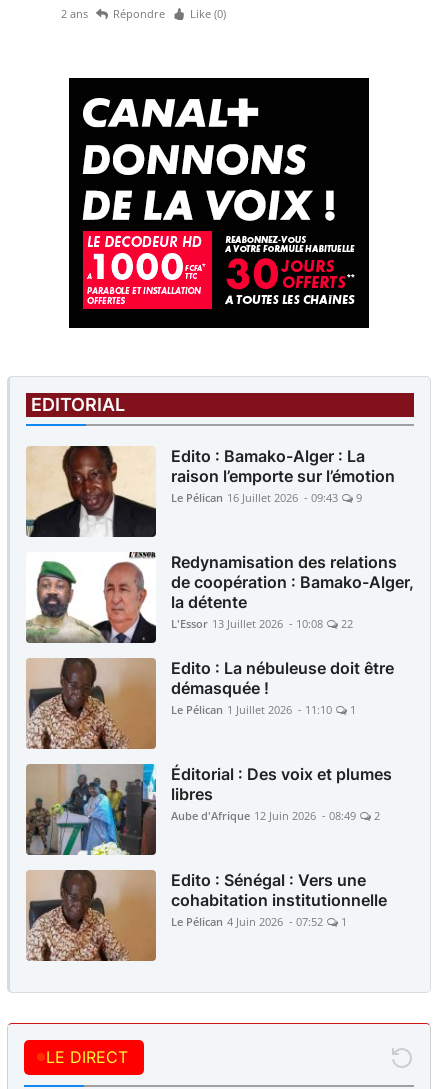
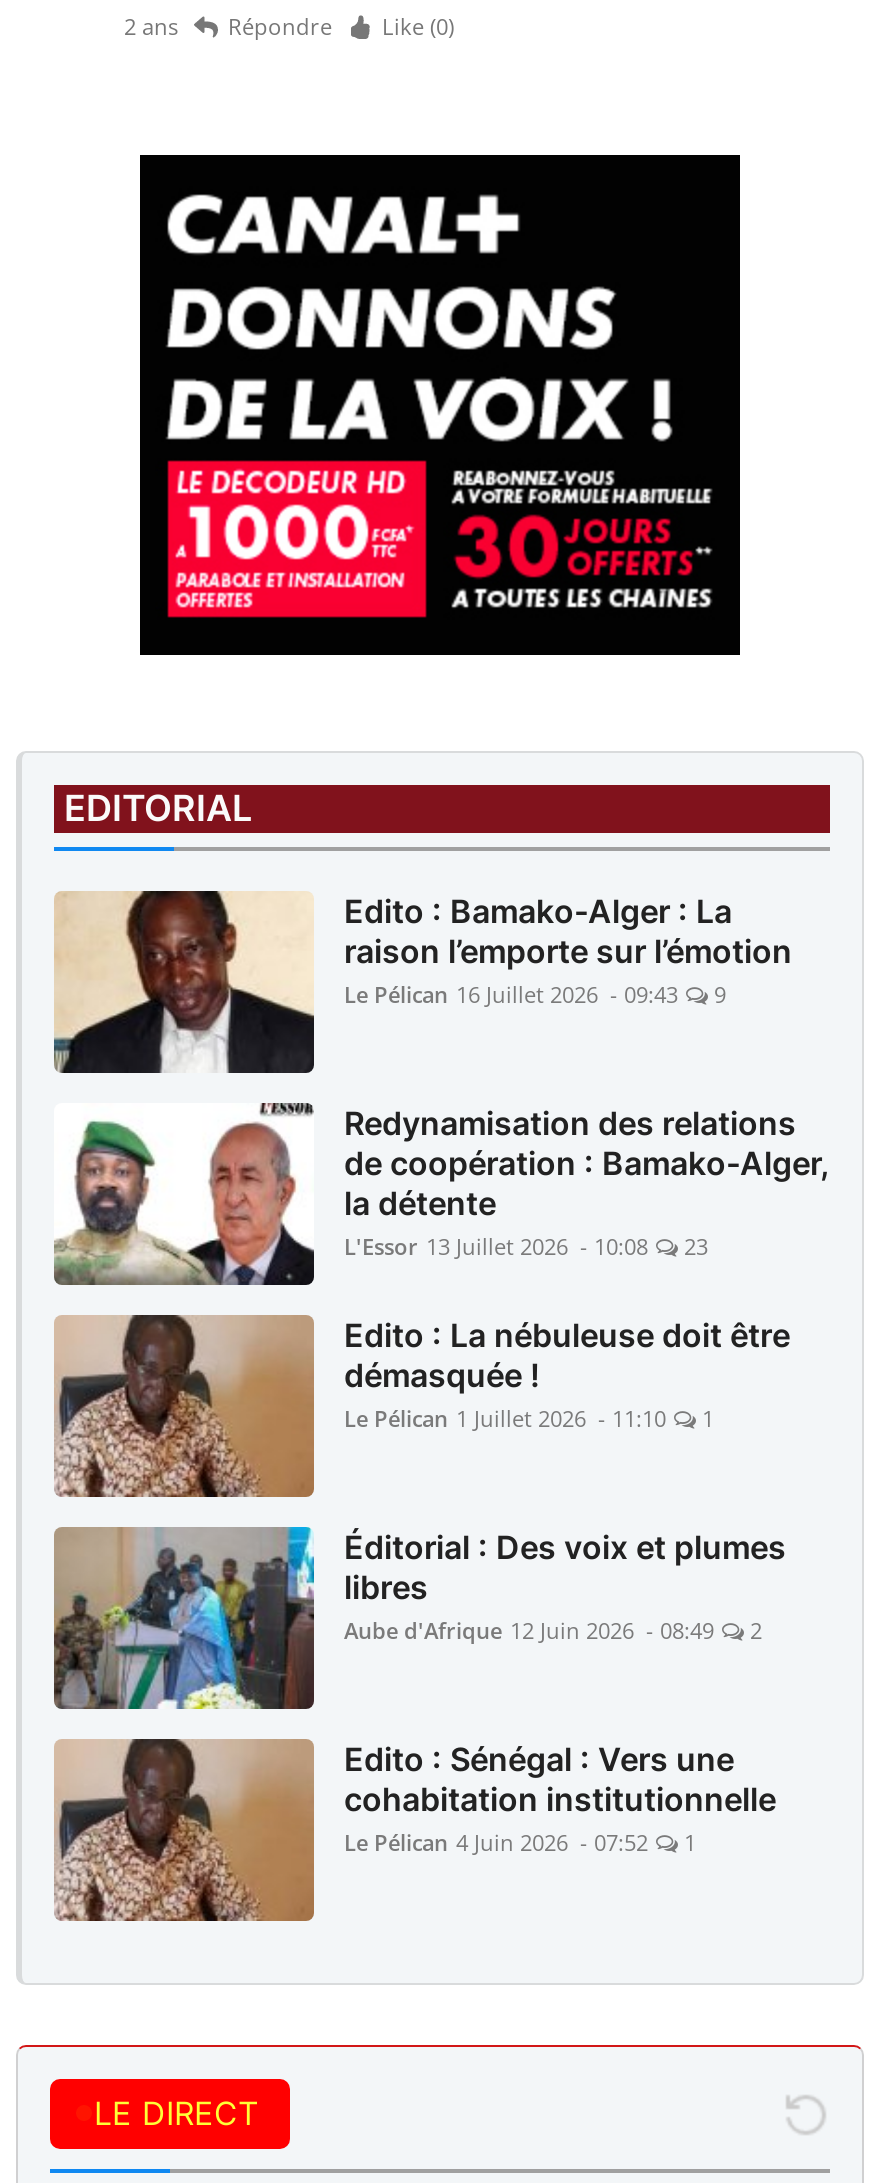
- L'Essor 13 Juillet 2026 - 10:08 22
+ L'Essor 13 Juillet 2026 - 10:08 23
